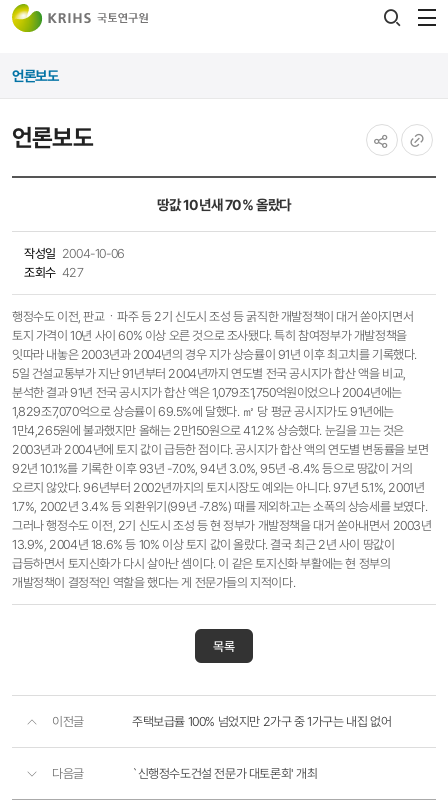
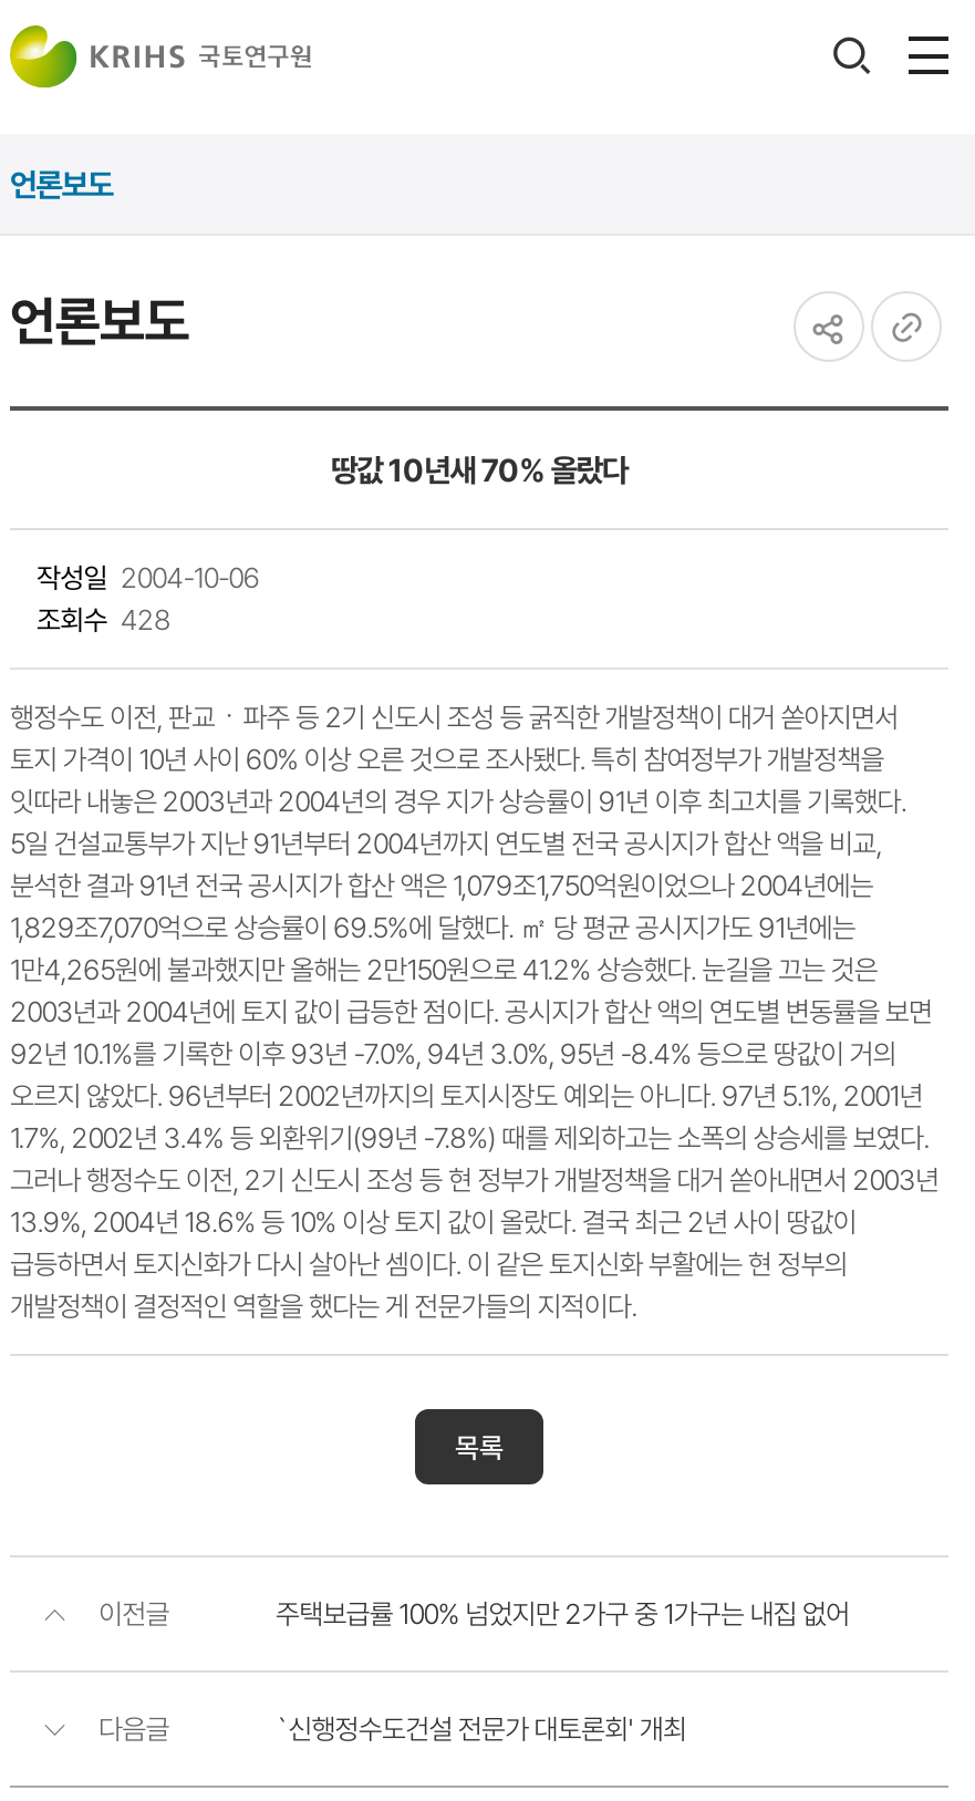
- 조회수 427
+ 조회수 428
